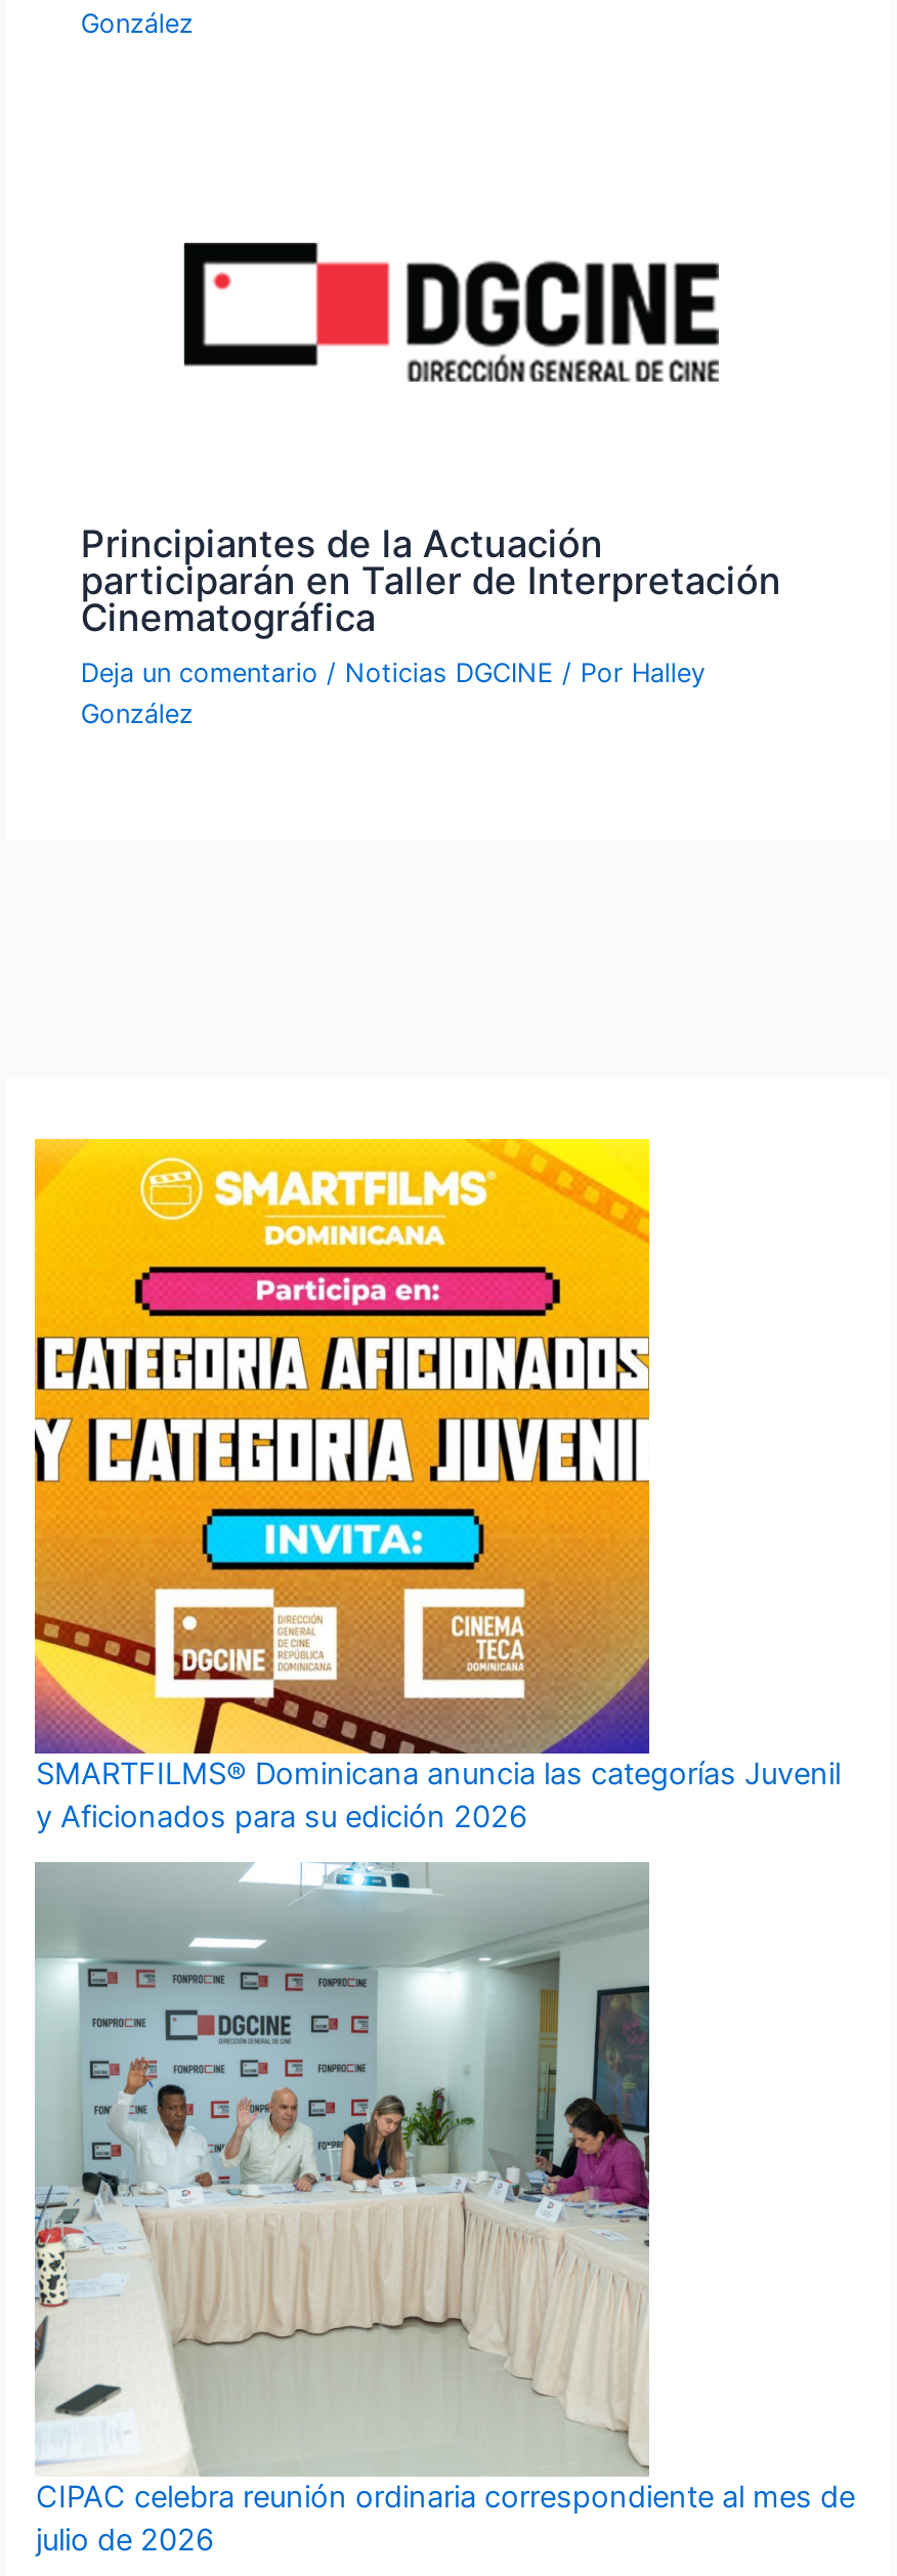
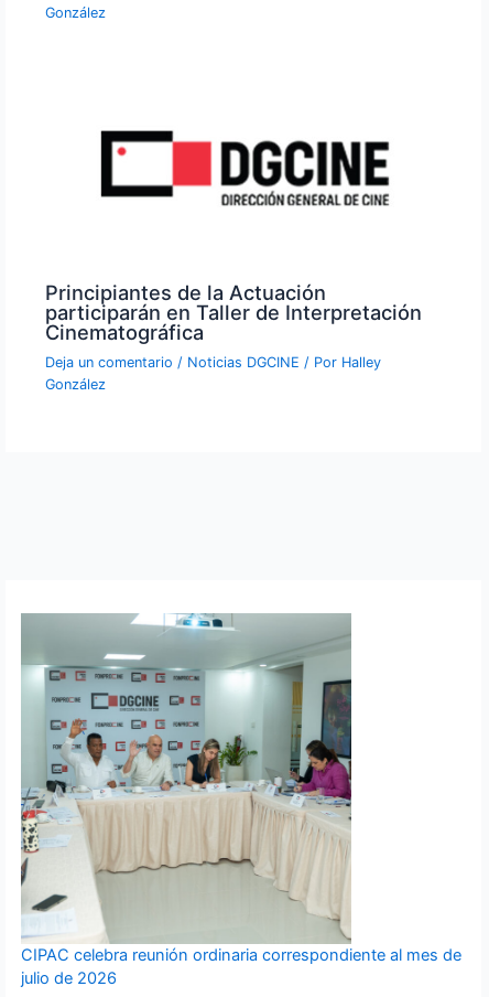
- [image]
- SMARTFILMS® Dominicana anuncia las categorías Juvenil
- y Aficionados para su edición 2026
